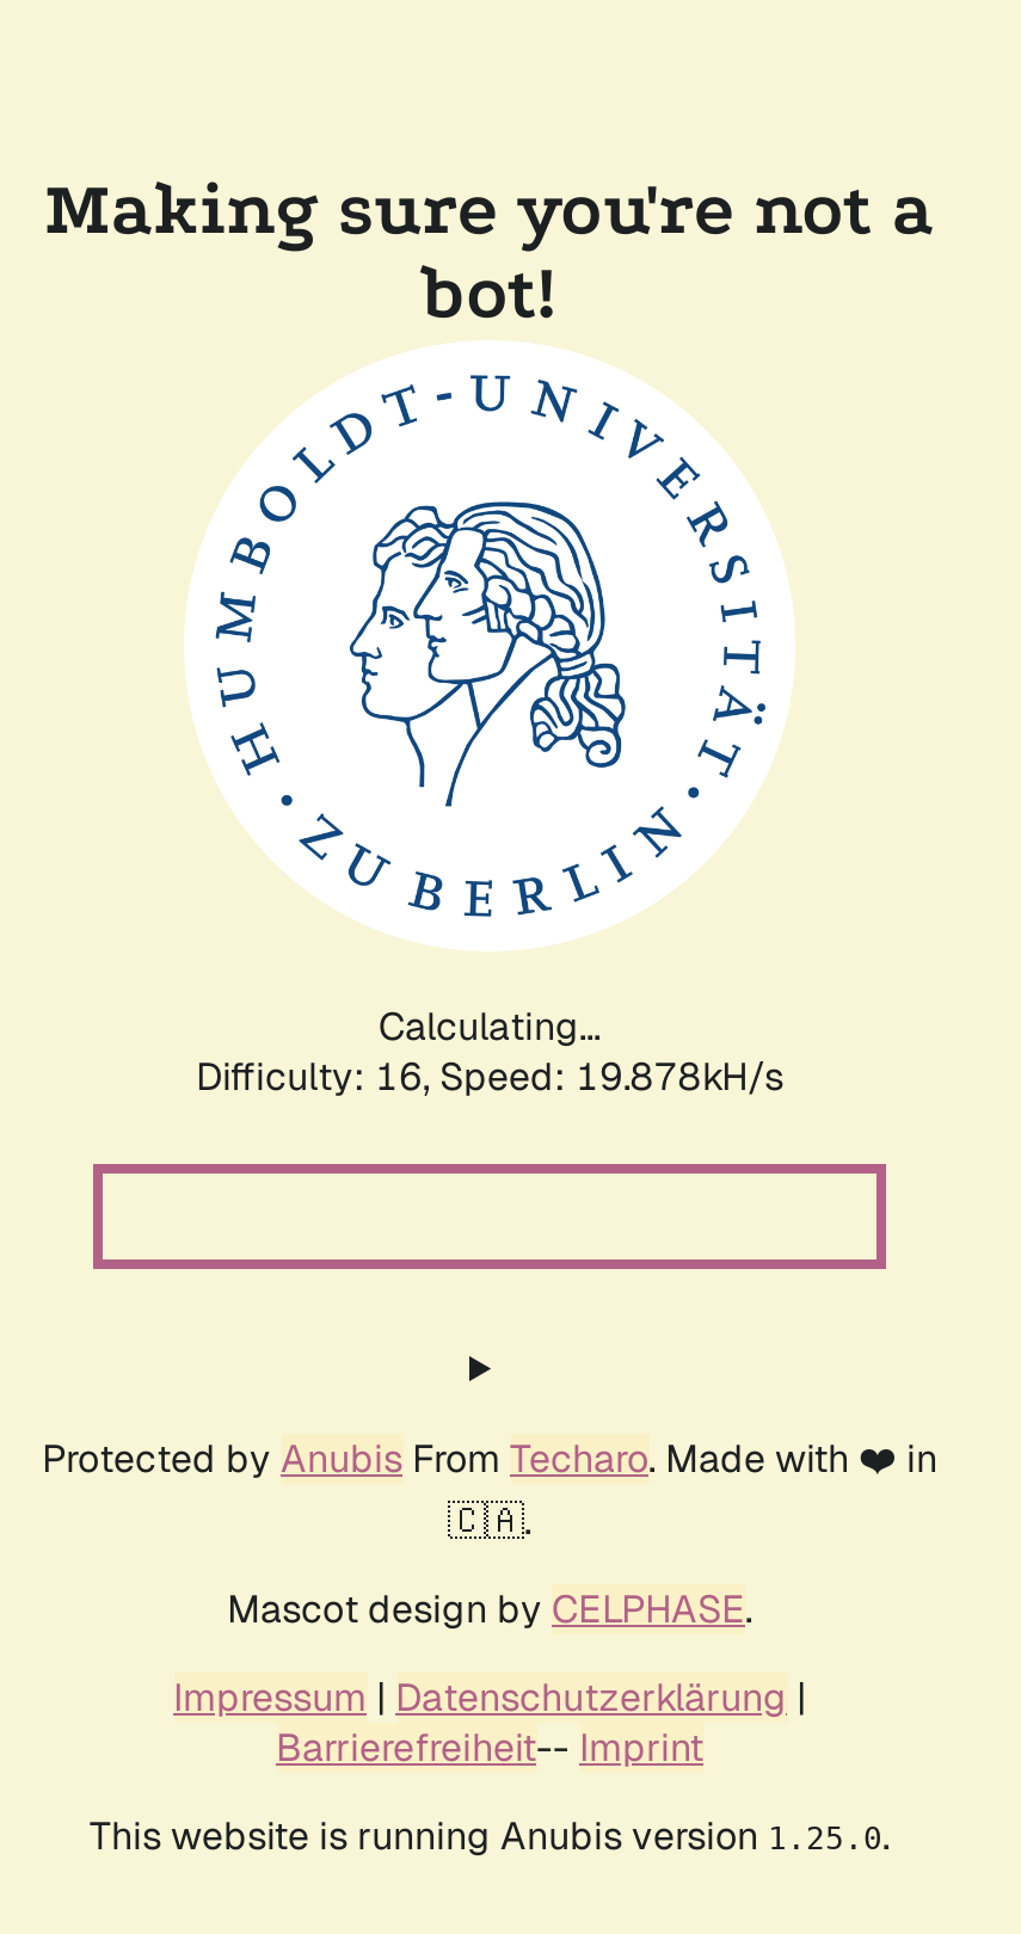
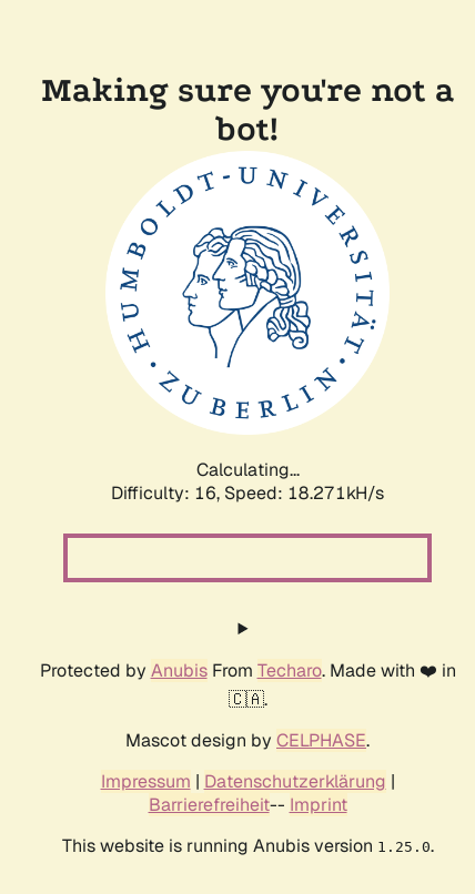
- Difficulty: 16, Speed: 19.878kH/s
+ Difficulty: 16, Speed: 18.271kH/s
